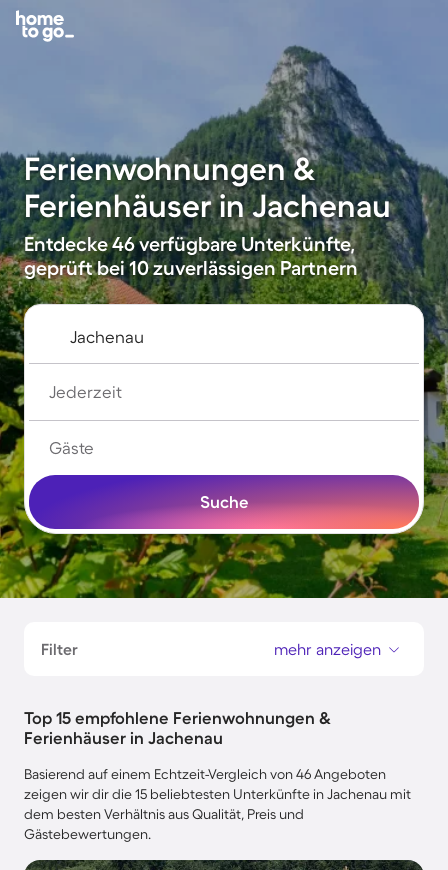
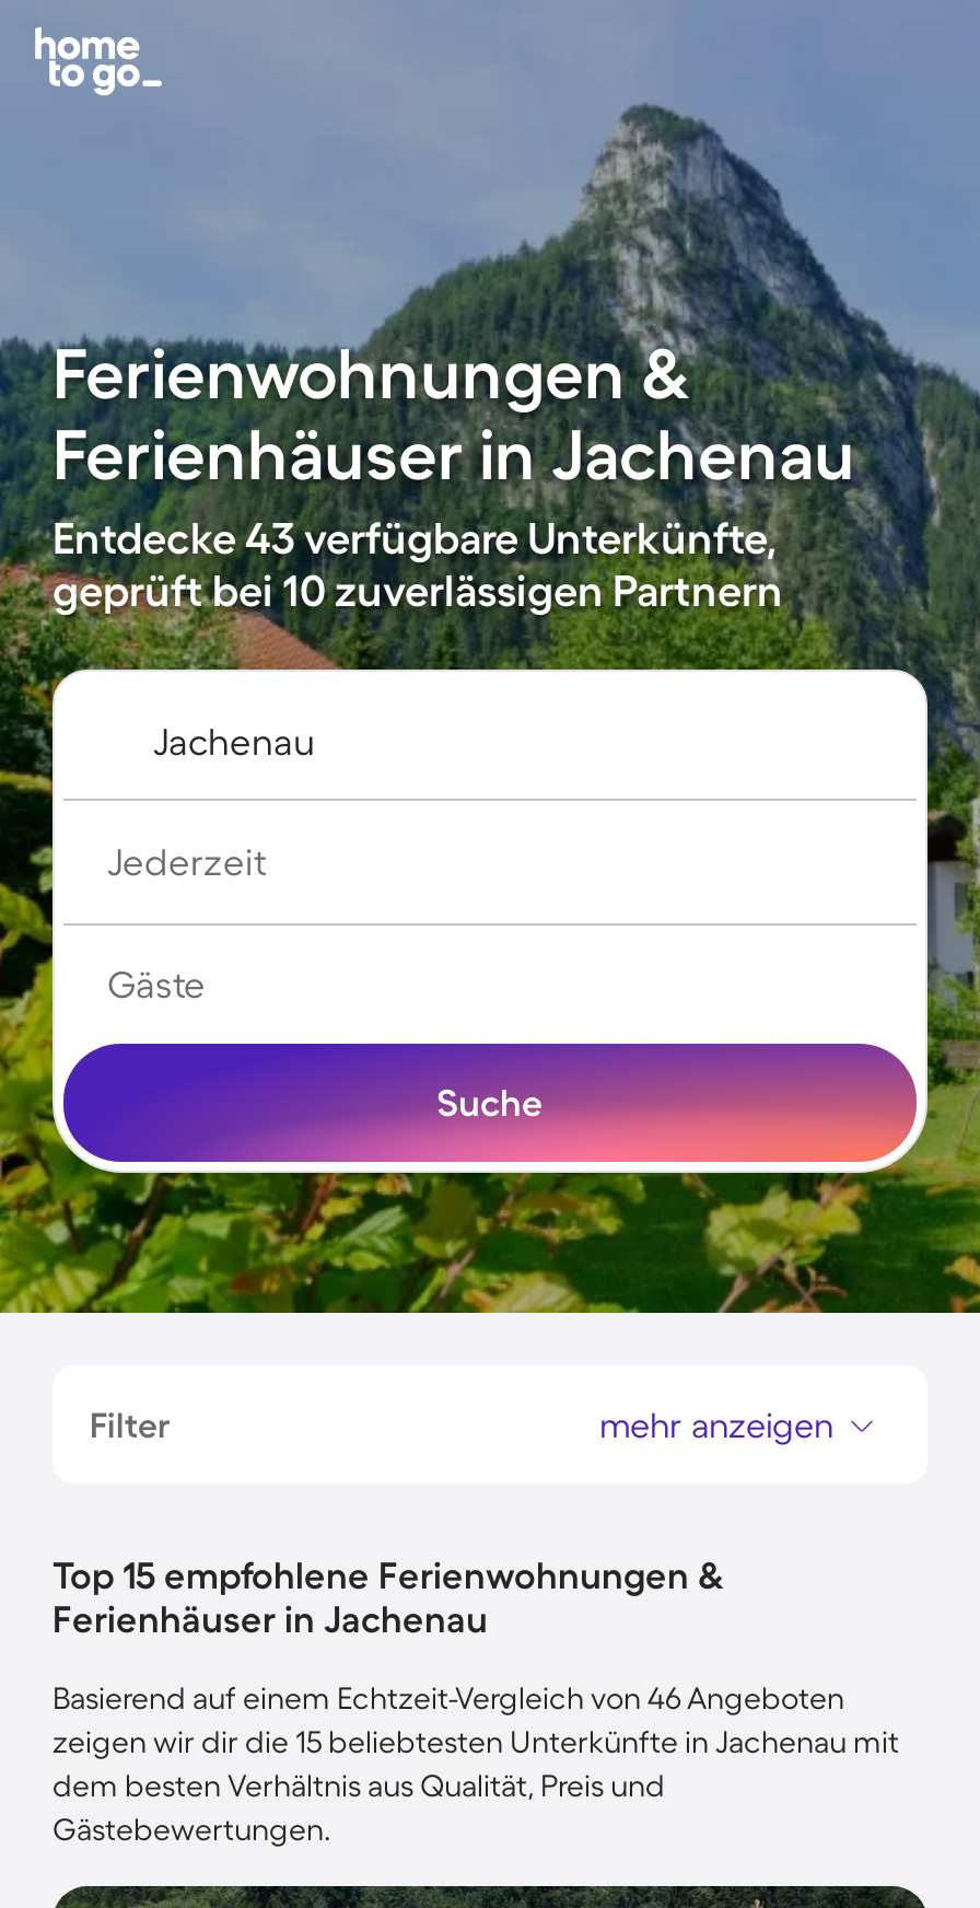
- Entdecke 46 verfügbare Unterkünfte,
+ Entdecke 43 verfügbare Unterkünfte,
